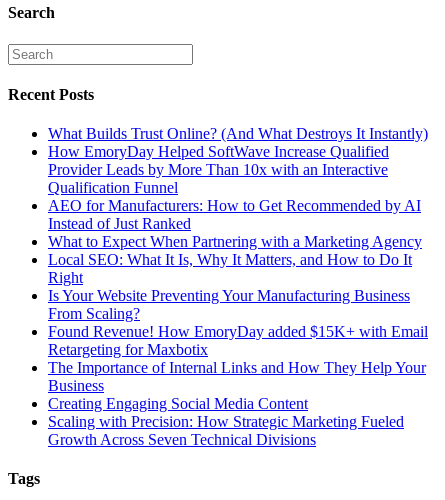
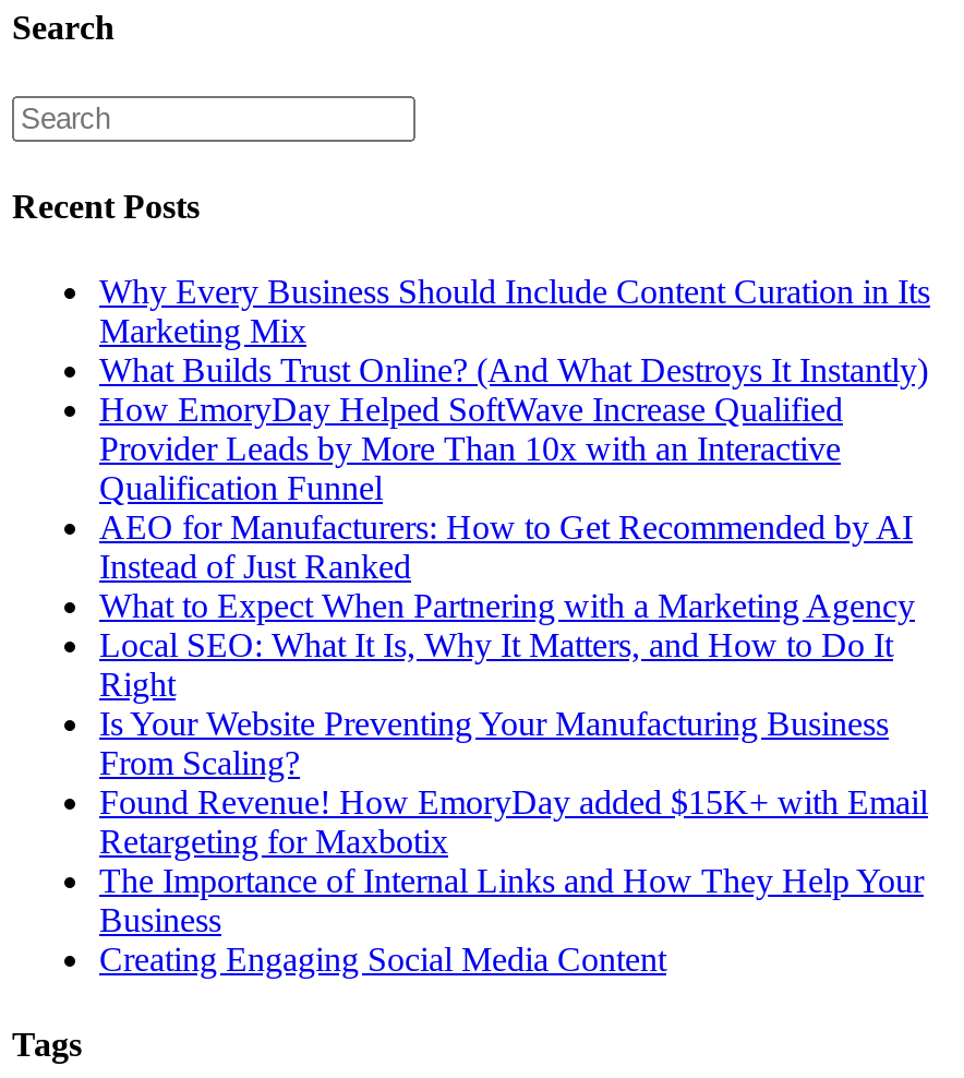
+ Why Every Business Should Include Content Curation in Its
+ Marketing Mix

moved down: What Builds Trust Online? (And What Destroys It Instantly) | How EmoryDay Helped SoftWave Increase Qualified | Provider Leads by More Than 10x with an Interactive | ... | Business | Creating Engaging Social Media Content

- Scaling with Precision: How Strategic Marketing Fueled
- Growth Across Seven Technical Divisions
